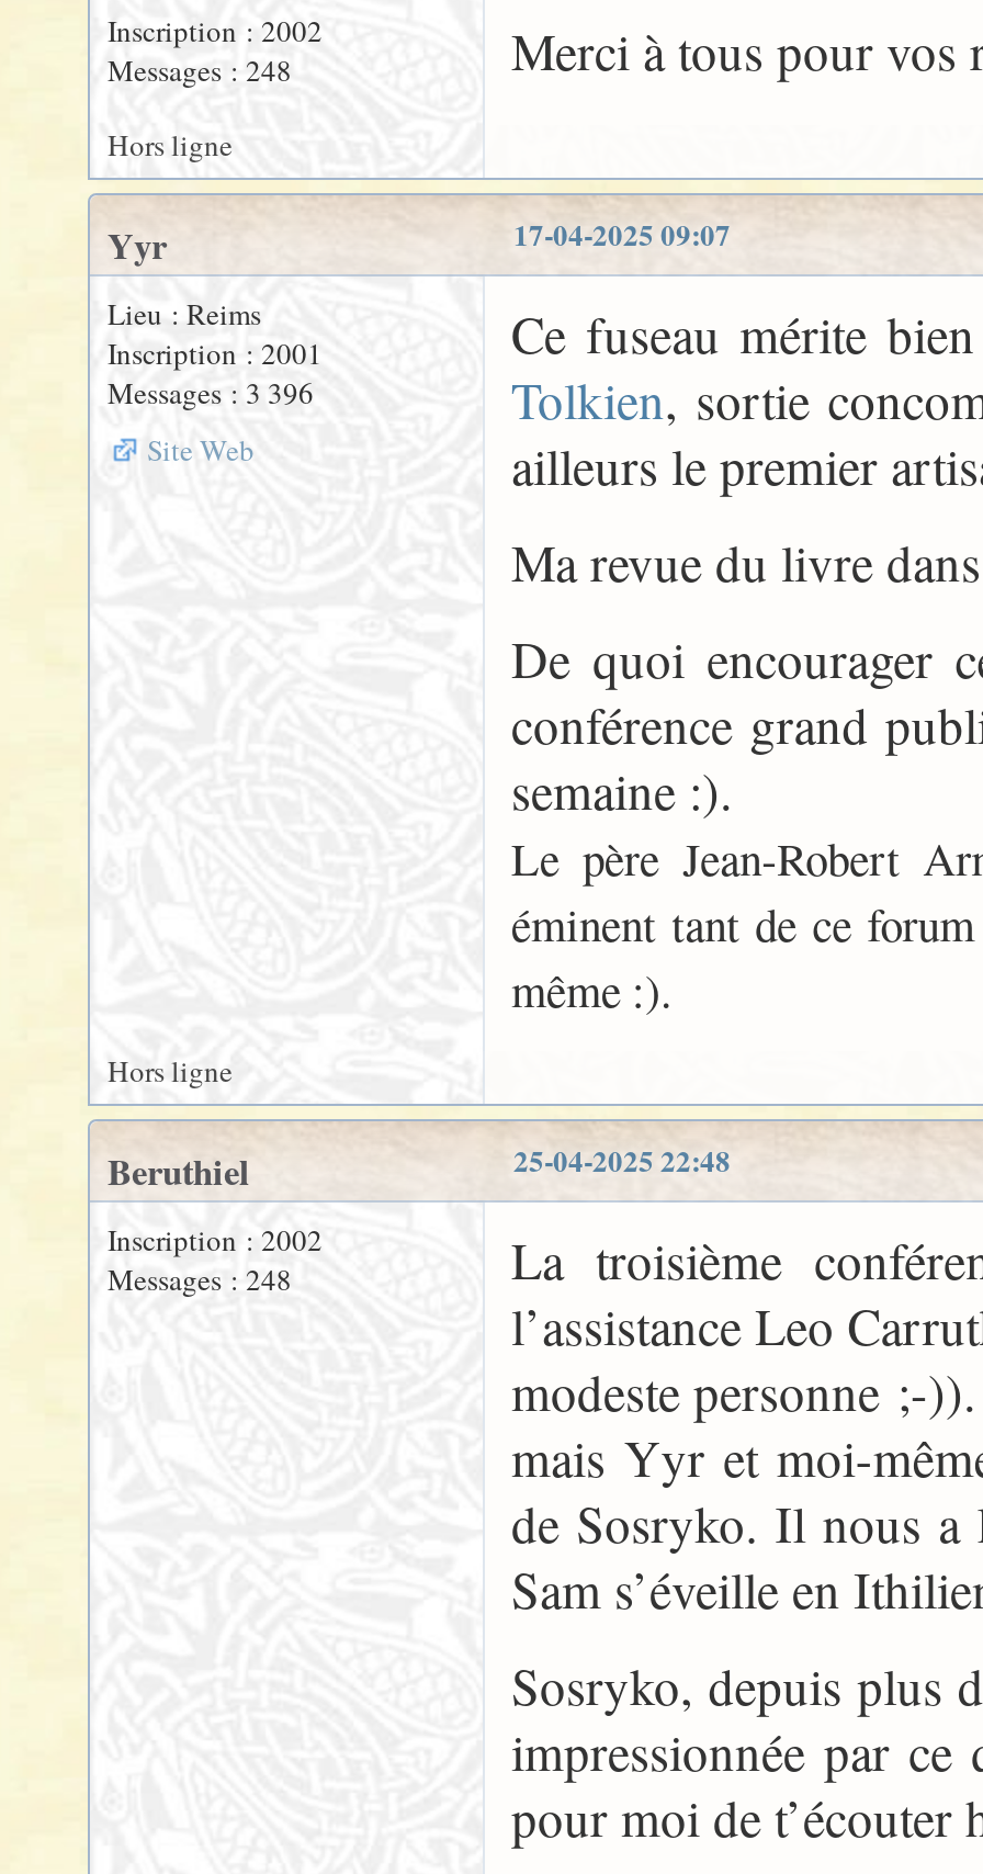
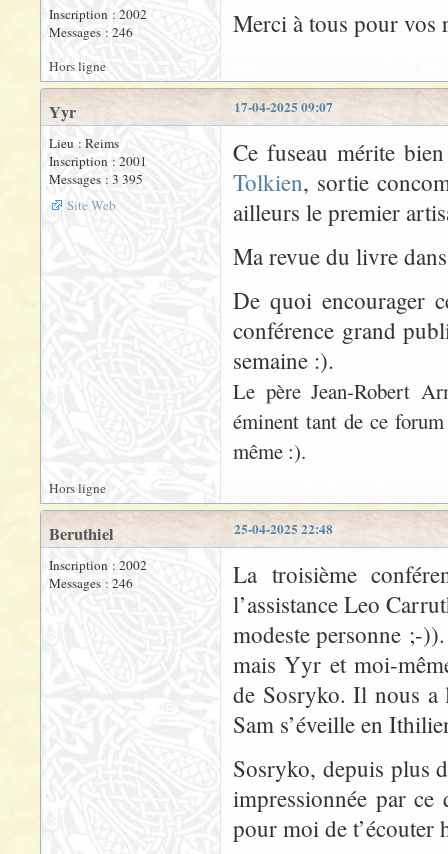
- Messages : 248
+ Messages : 246

- Messages : 3 396
+ Messages : 3 395

- Messages : 248
+ Messages : 246
